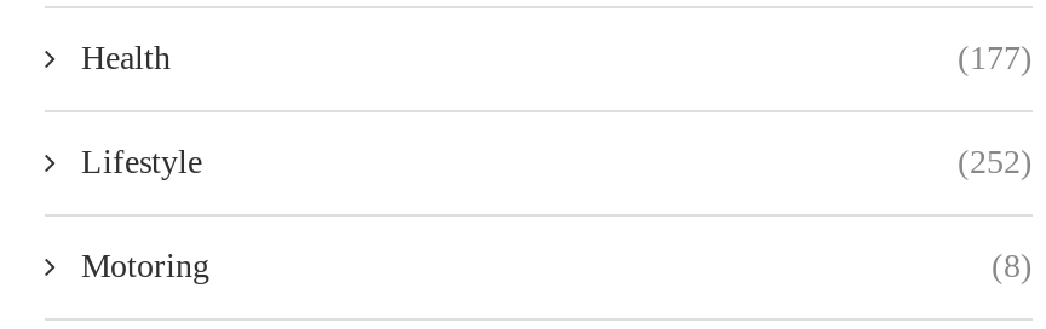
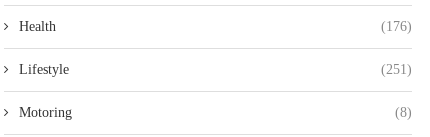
- (177)
+ (176)

- (252)
+ (251)
